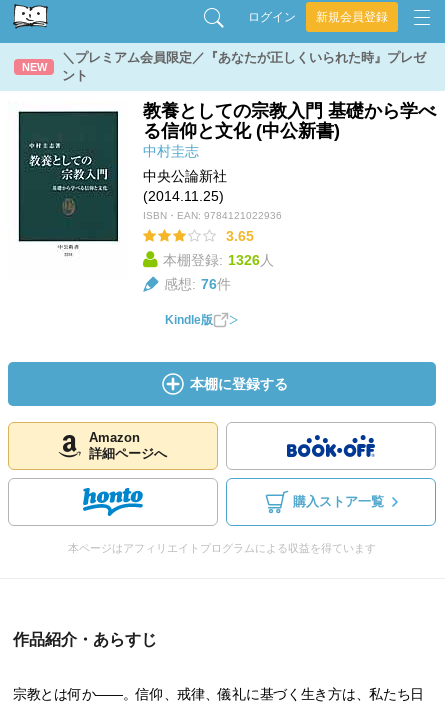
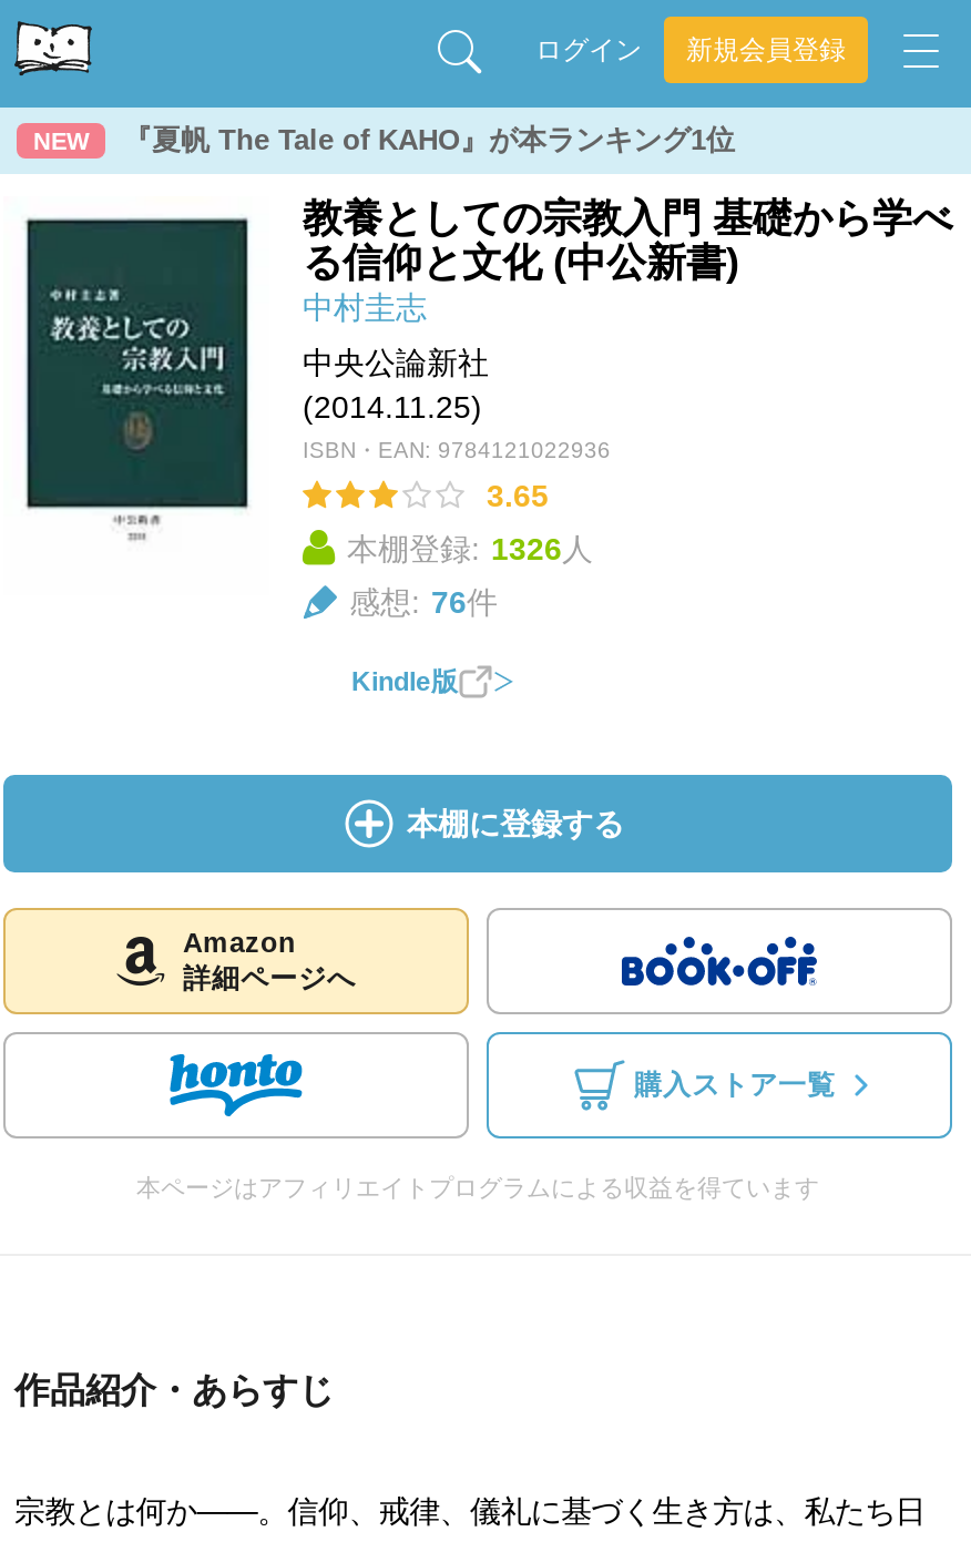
- ＼プレミアム会員限定／『あなたが正しくいられた時』プレゼ
- ント
+ 『夏帆 The Tale of KAHO』が本ランキング1位
